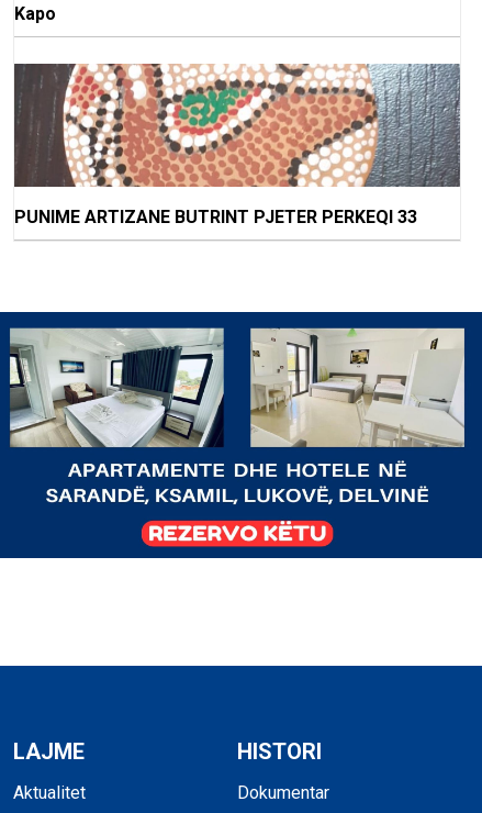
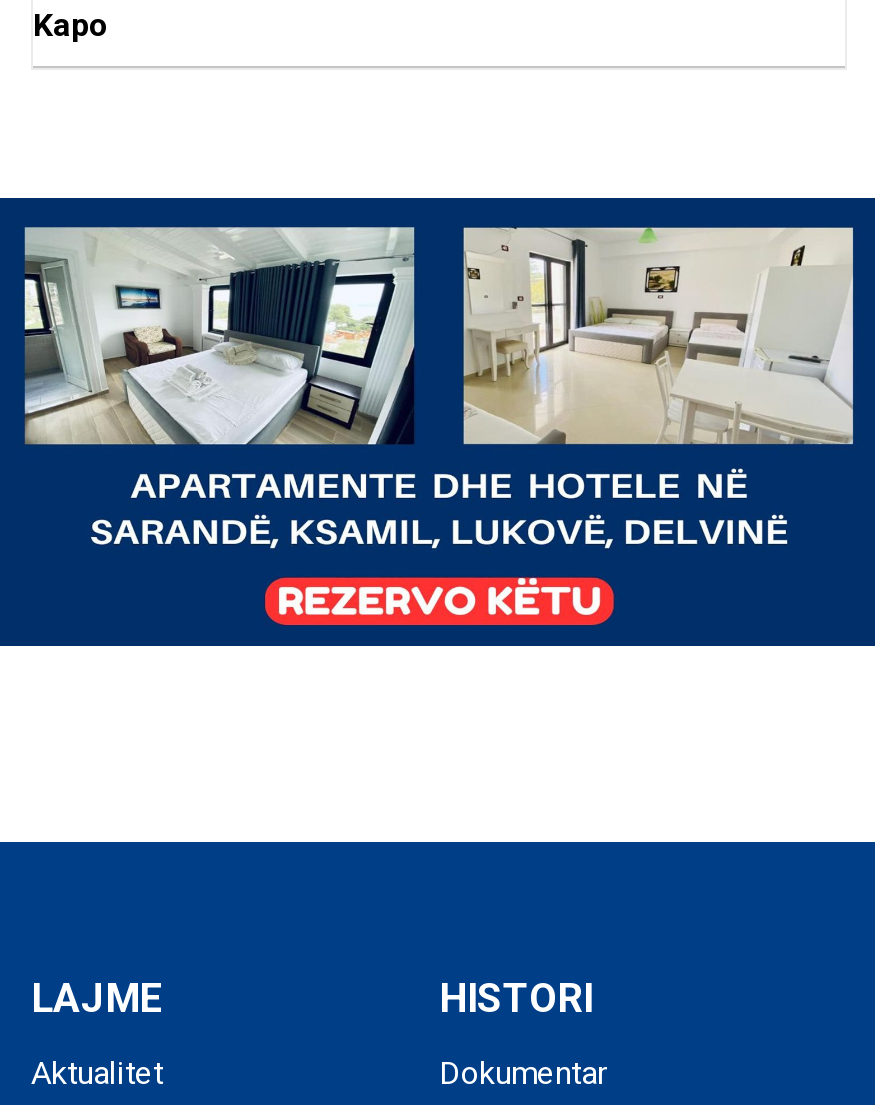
- [image]
- PUNIME ARTIZANE BUTRINT PJETER PERKEQI 33
